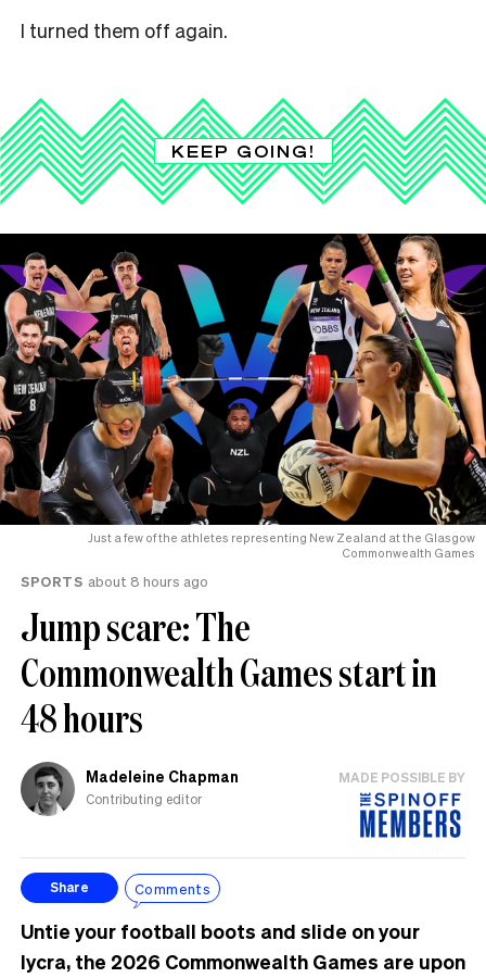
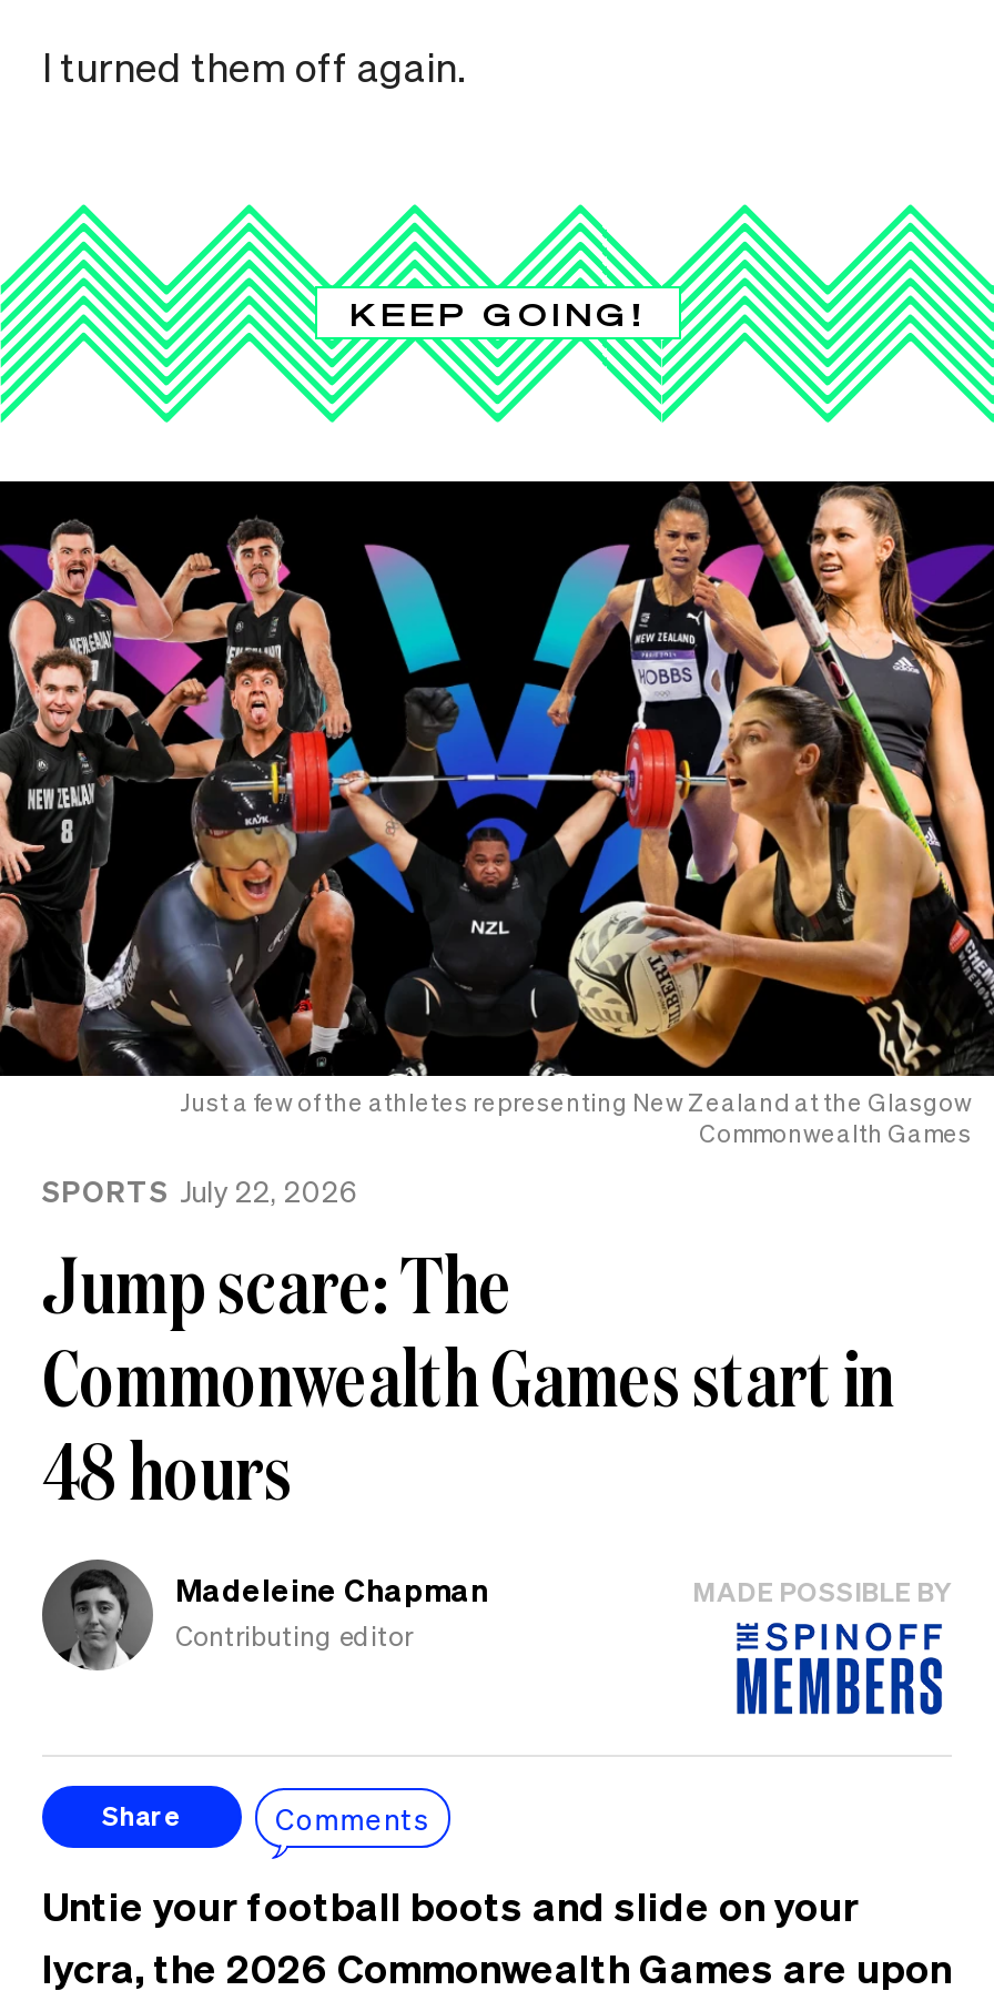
- SPORTS about 8 hours ago
+ SPORTS July 22, 2026
